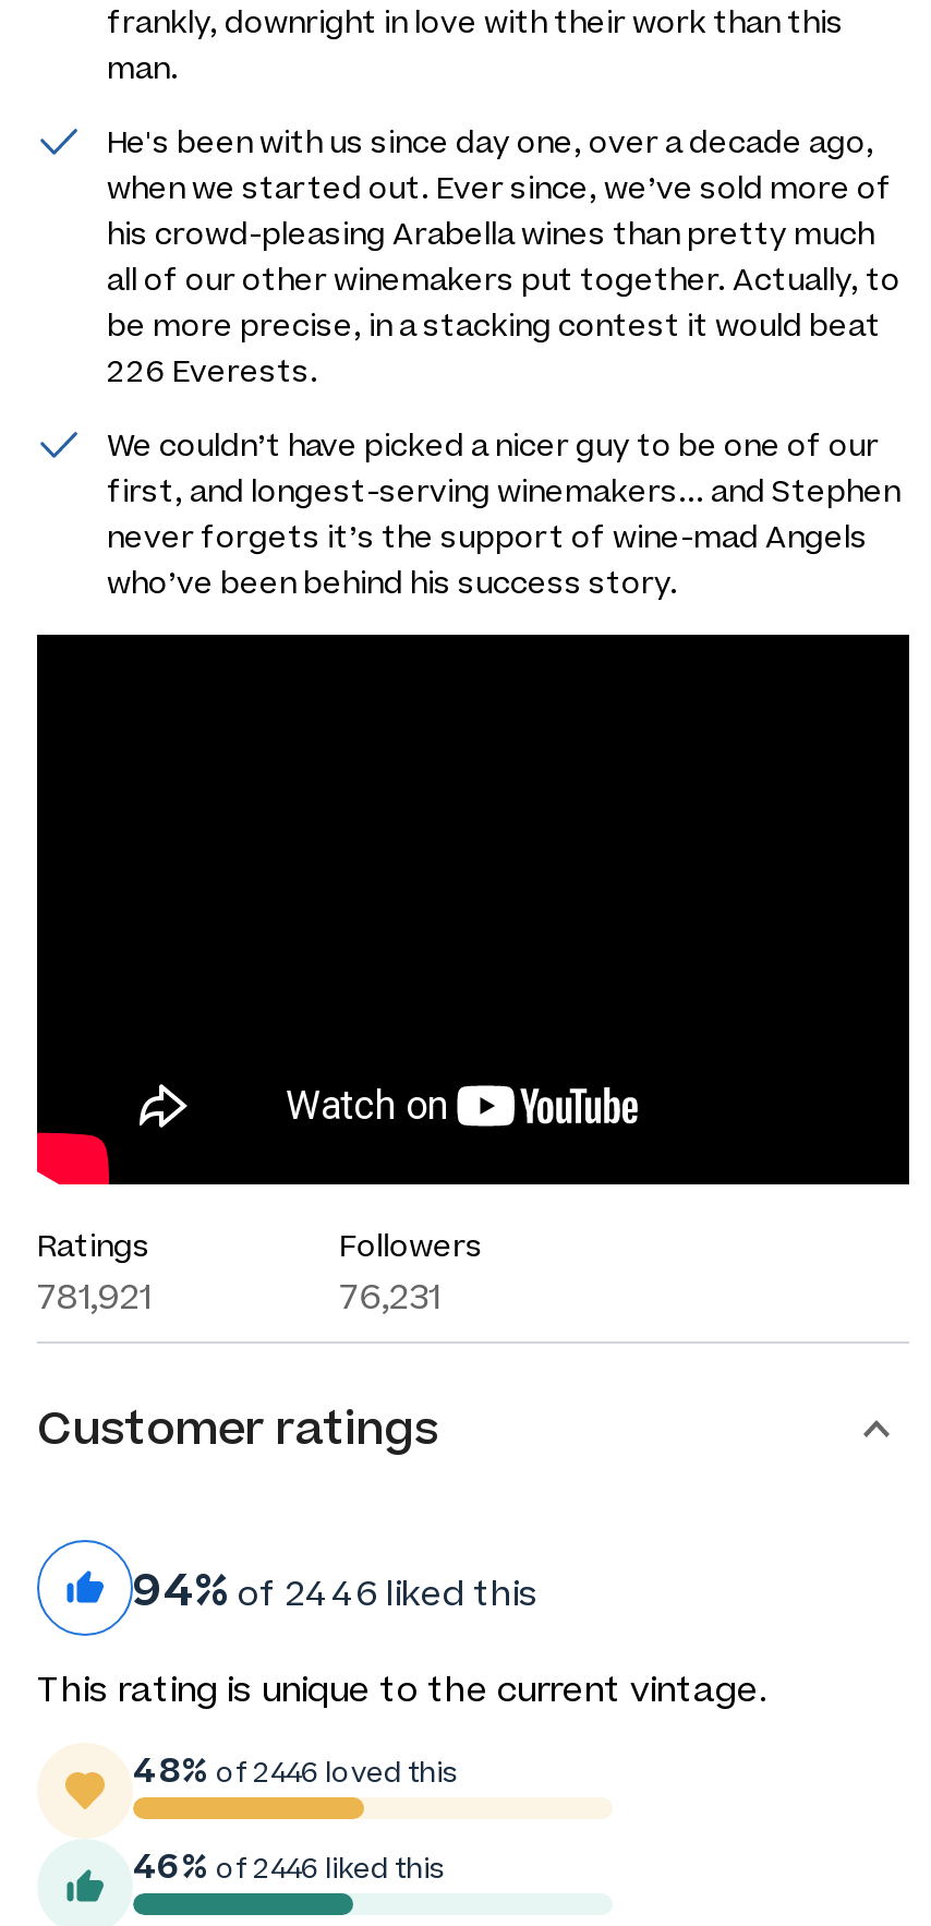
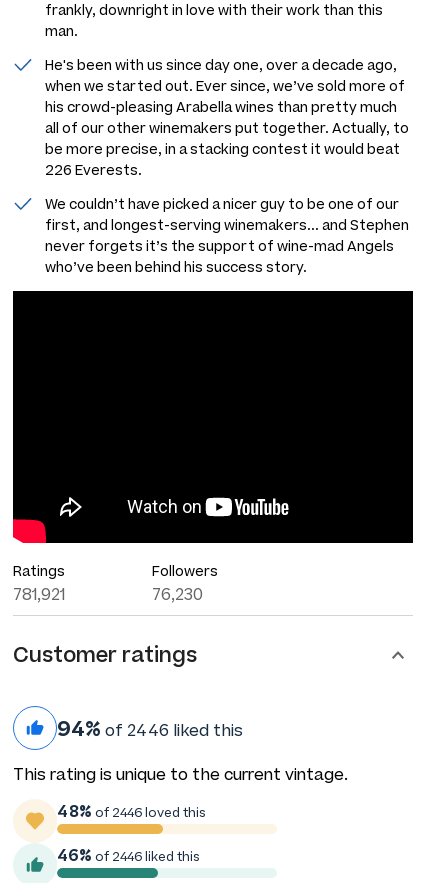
- 76,231
+ 76,230
